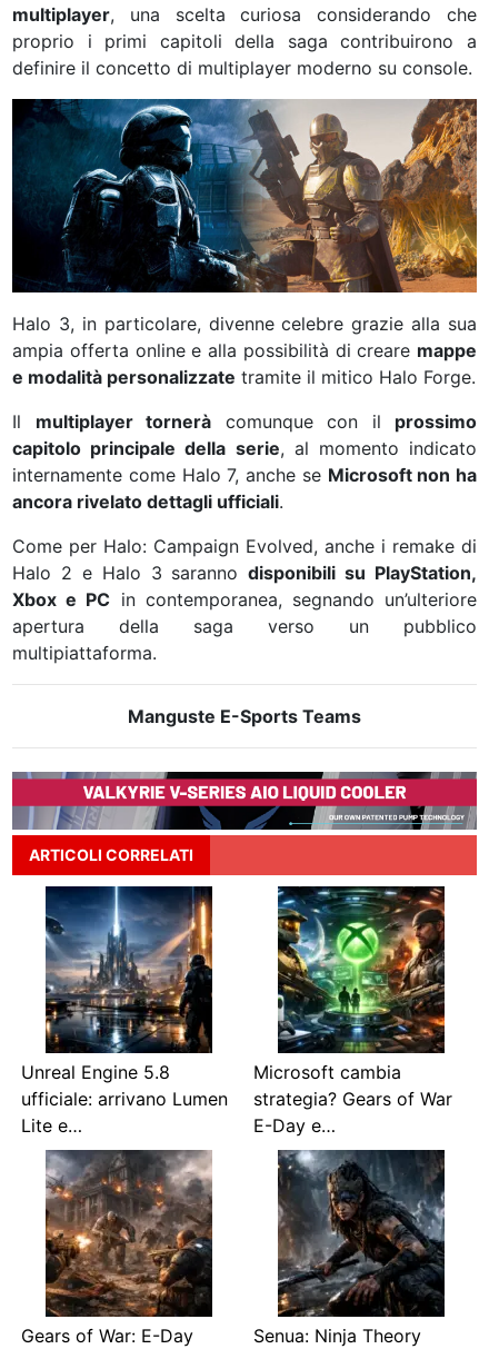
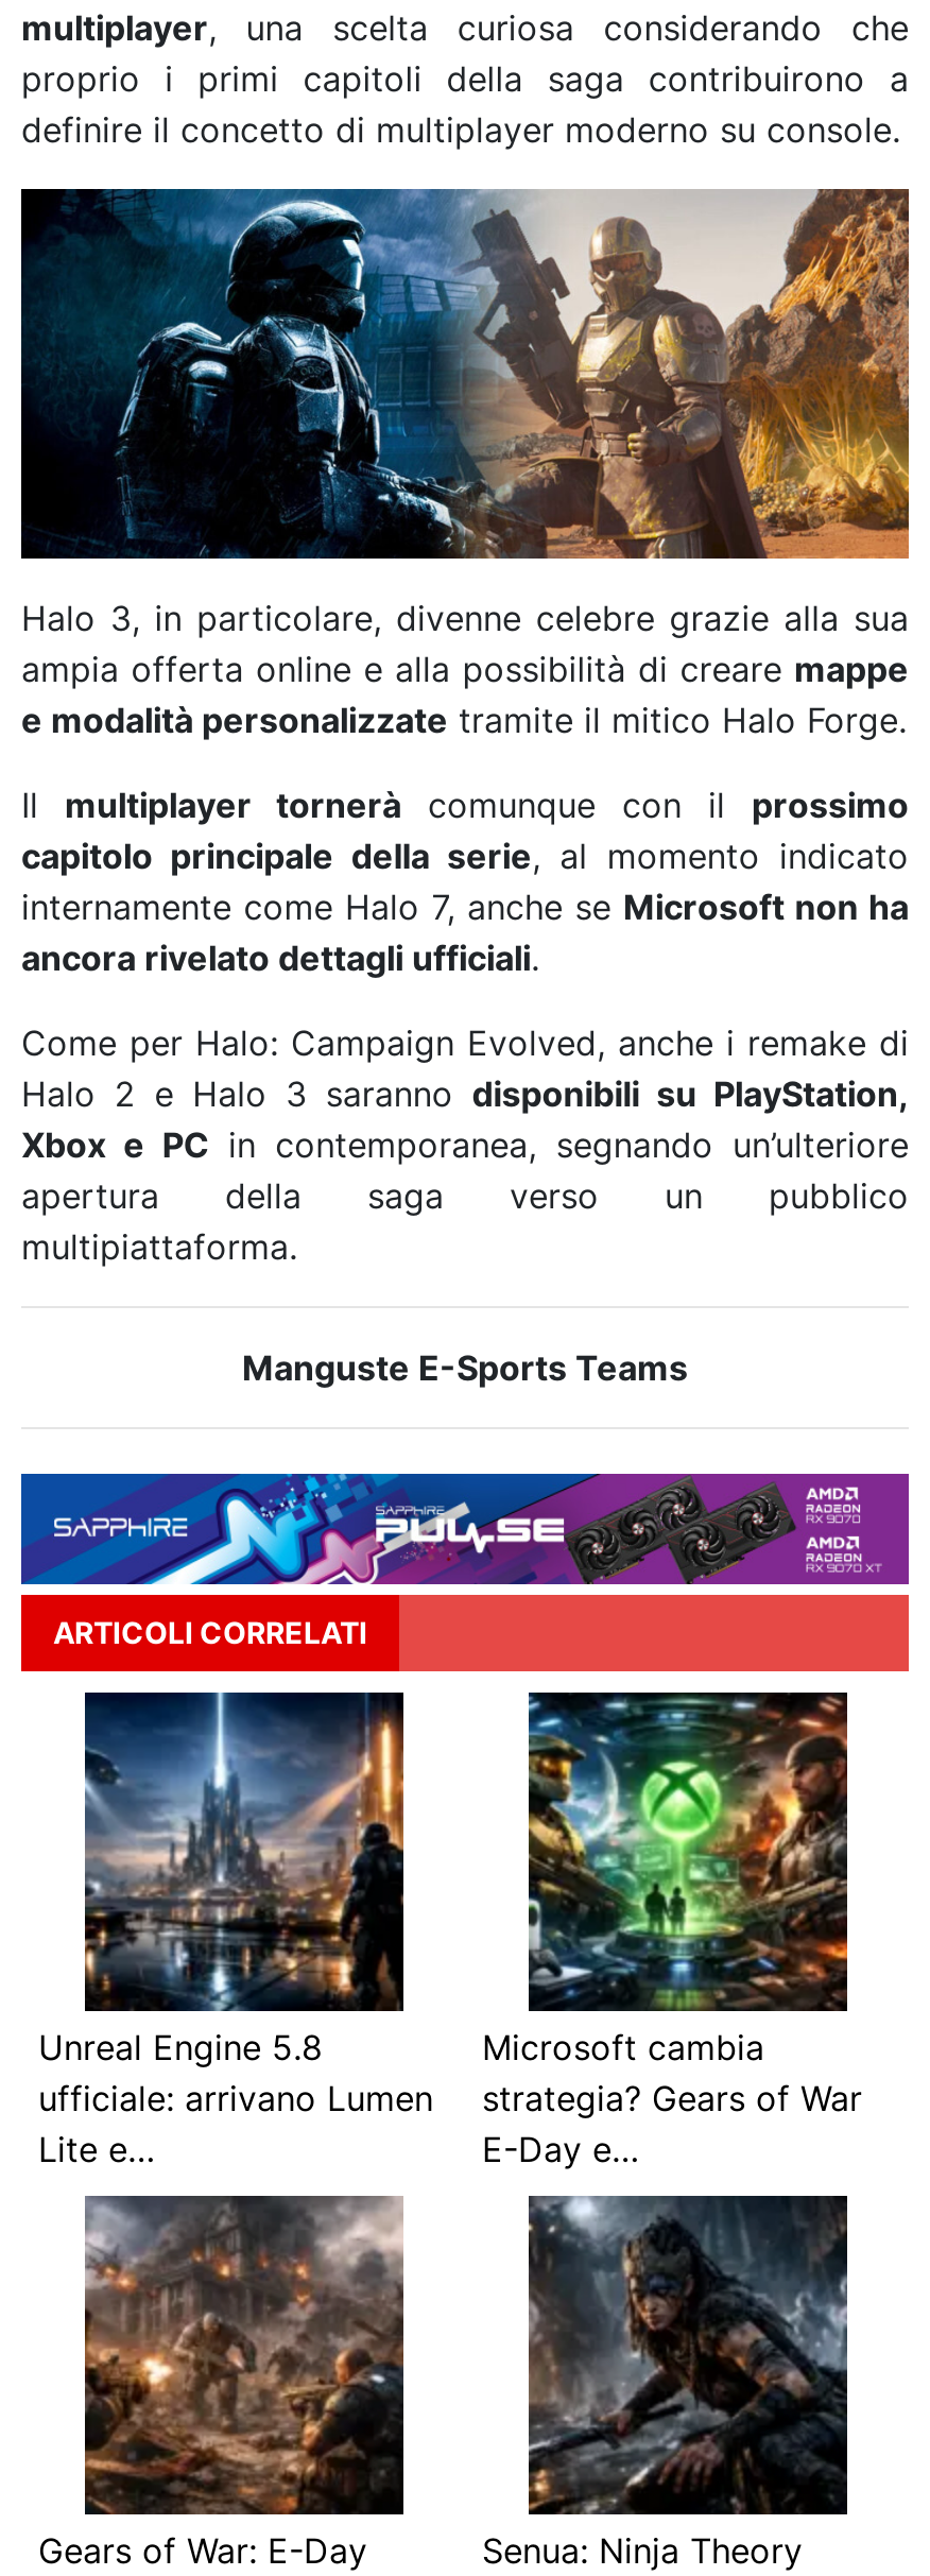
- [image]
+ [image]
